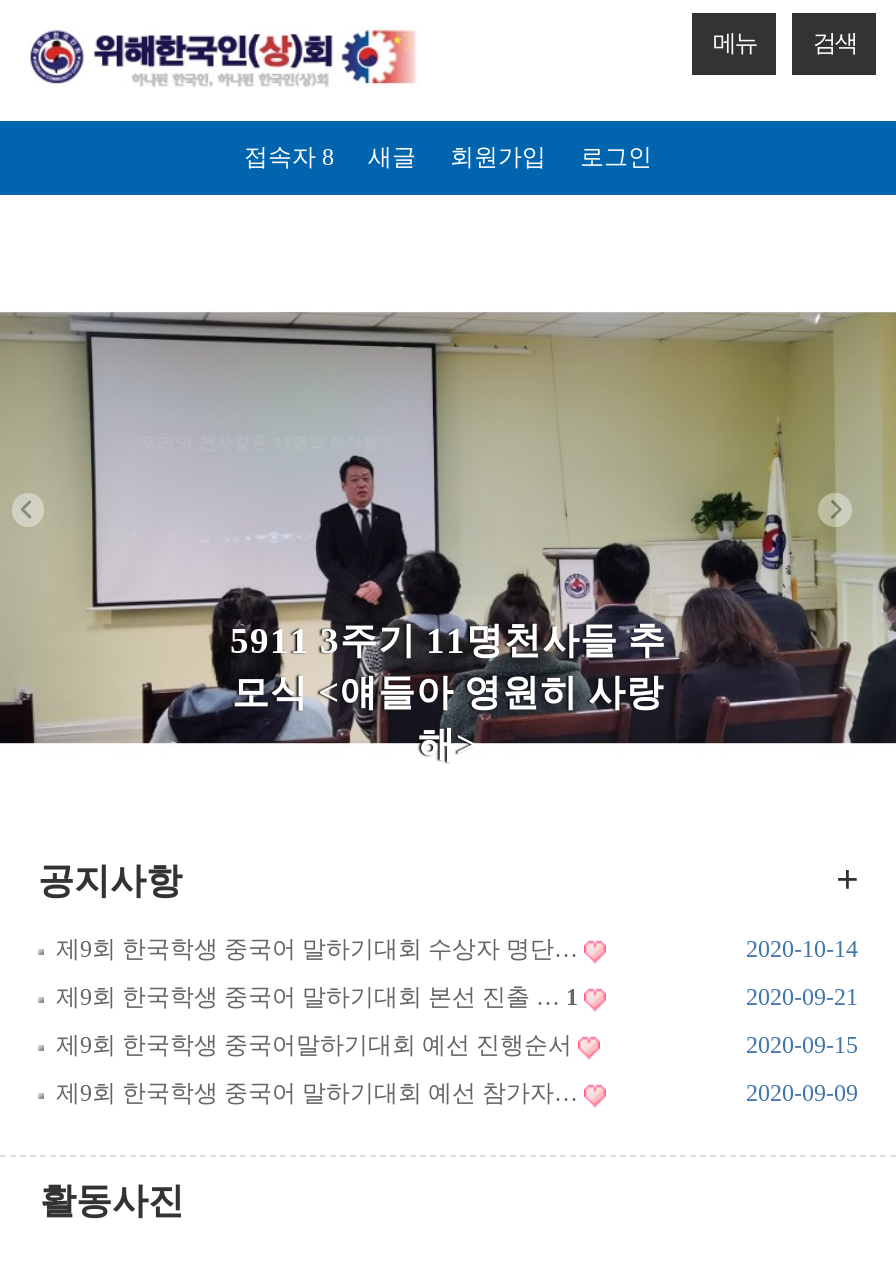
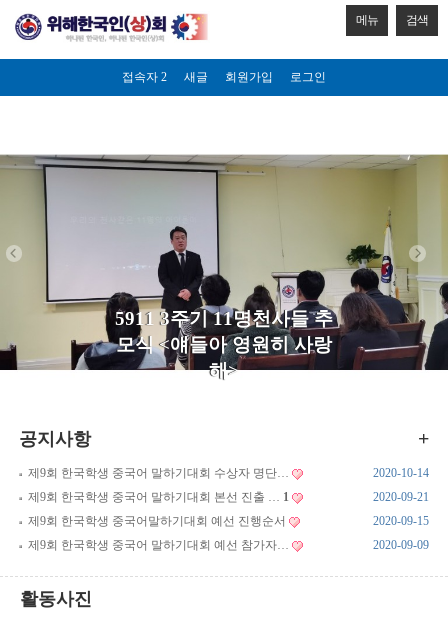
- 접속자 8
+ 접속자 2
